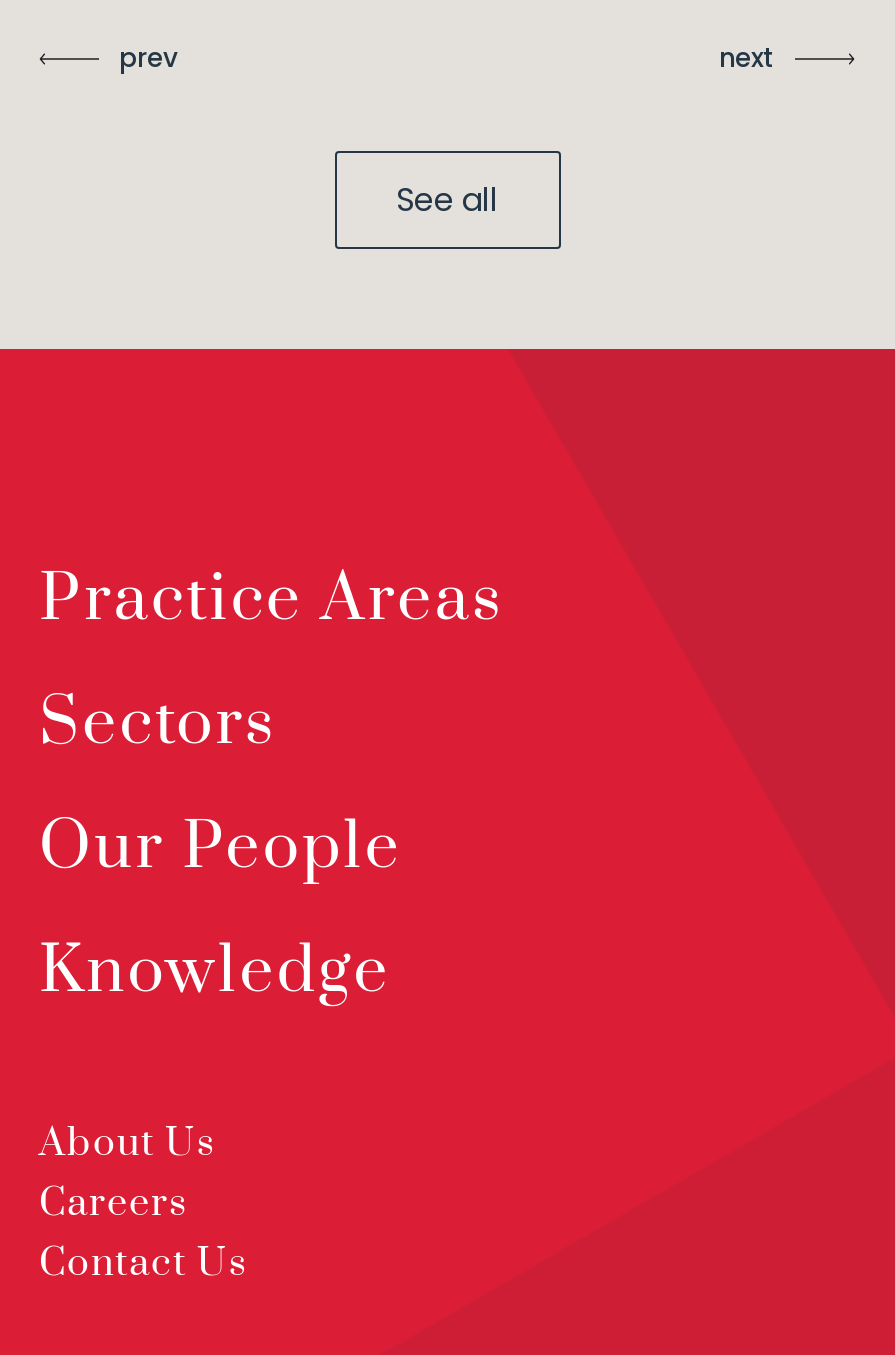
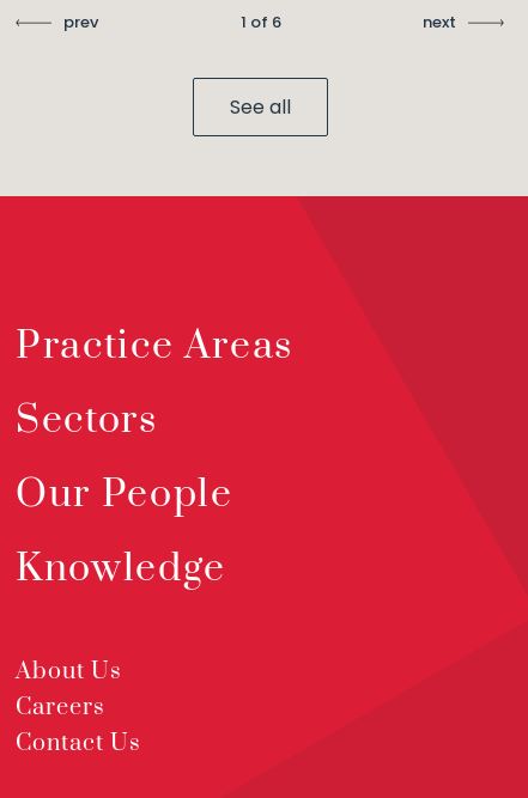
+ 1 of 6
